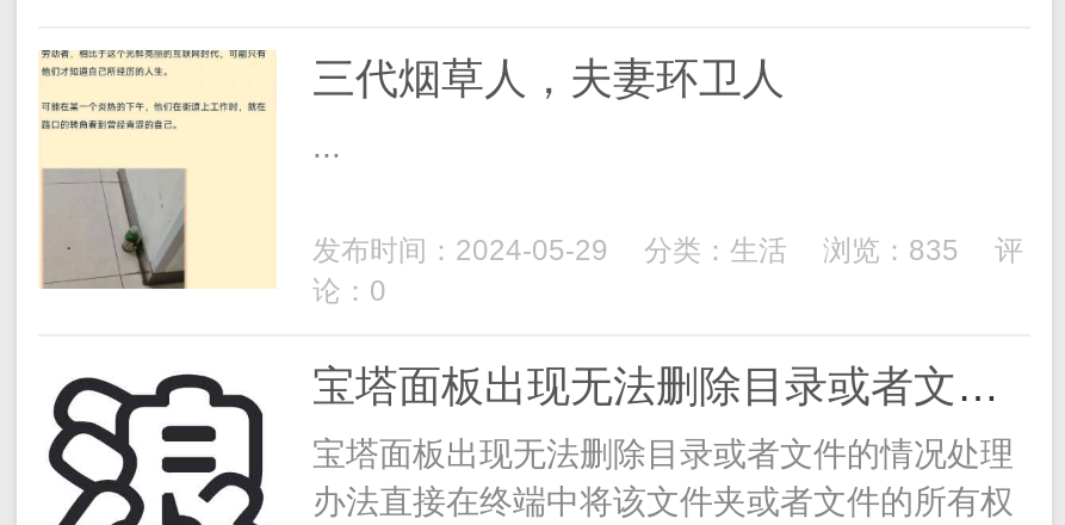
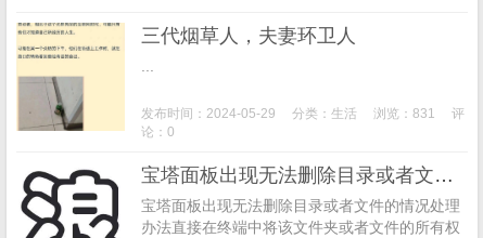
- 发布时间：2024-05-29 分类：生活 浏览：835 评
+ 发布时间：2024-05-29 分类：生活 浏览：831 评
